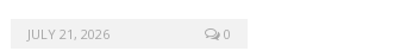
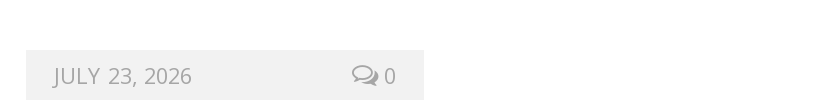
- JULY 21, 2026
+ JULY 23, 2026
